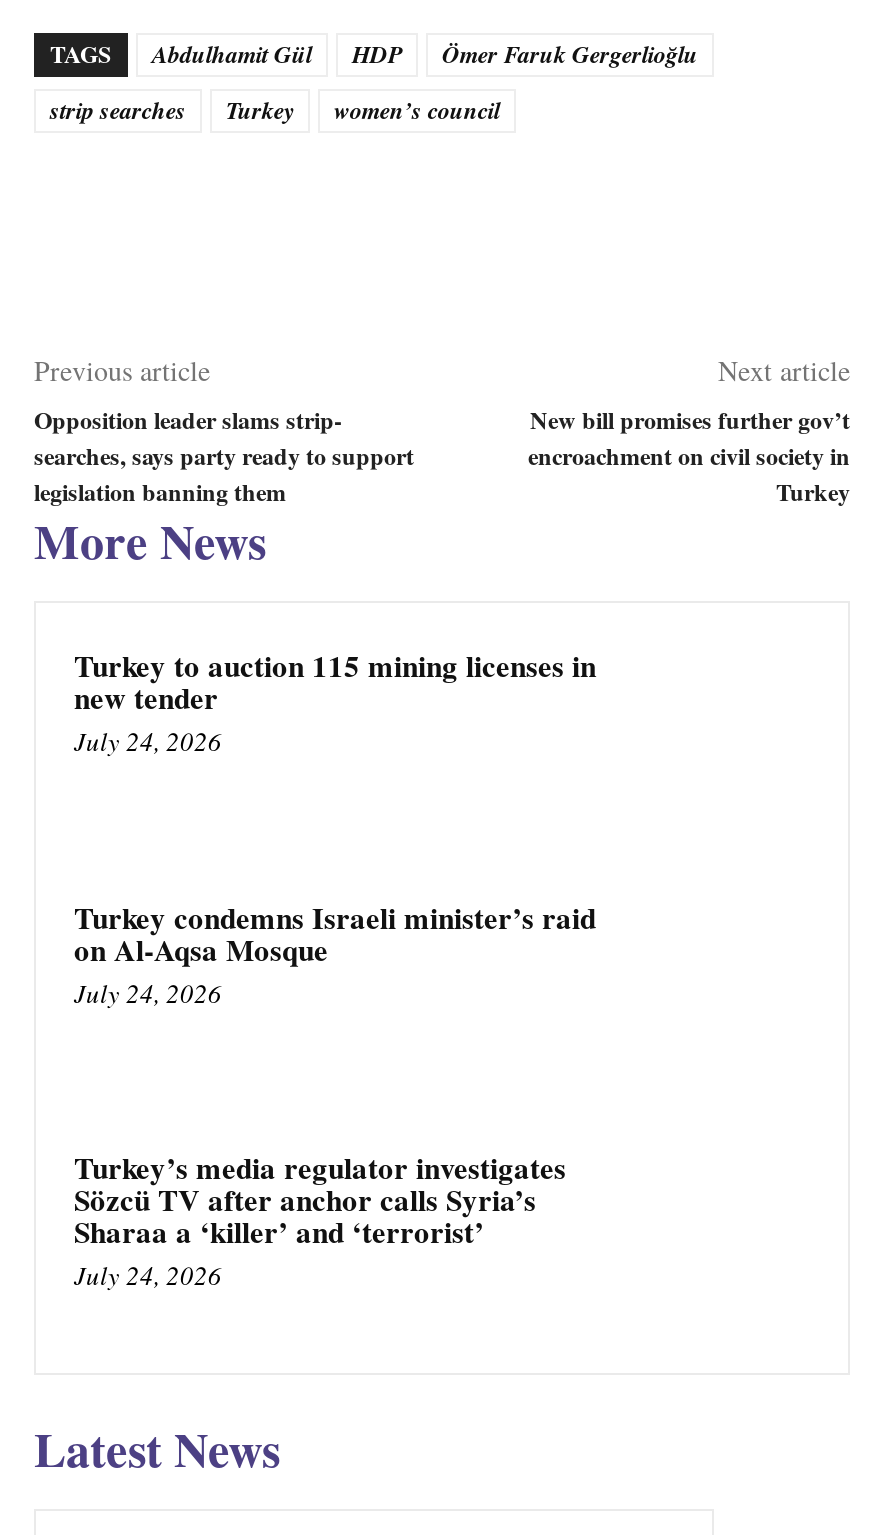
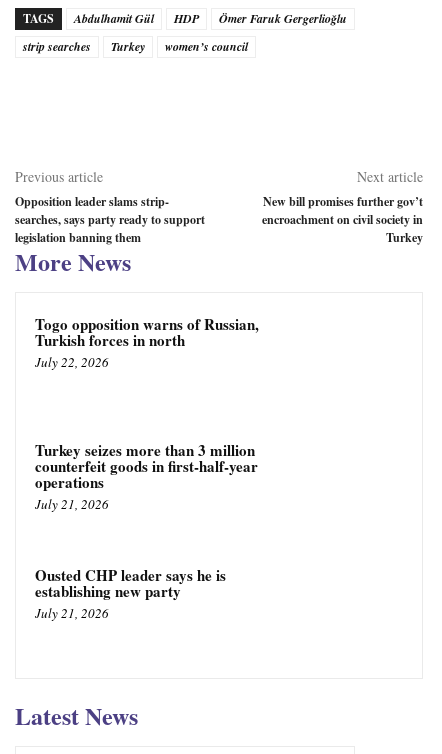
- Turkey to auction 115 mining licenses in
- new tender
- July 24, 2026
+ Togo opposition warns of Russian,
+ Turkish forces in north
+ July 22, 2026

- Turkey condemns Israeli minister’s raid
- on Al-Aqsa Mosque
- July 24, 2026
+ Turkey seizes more than 3 million
+ counterfeit goods in first-half-year
+ operations
+ July 21, 2026

- Turkey’s media regulator investigates
- Sözcü TV after anchor calls Syria’s
- Sharaa a ‘killer’ and ‘terrorist’
- July 24, 2026
+ Ousted CHP leader says he is
+ establishing new party
+ July 21, 2026
